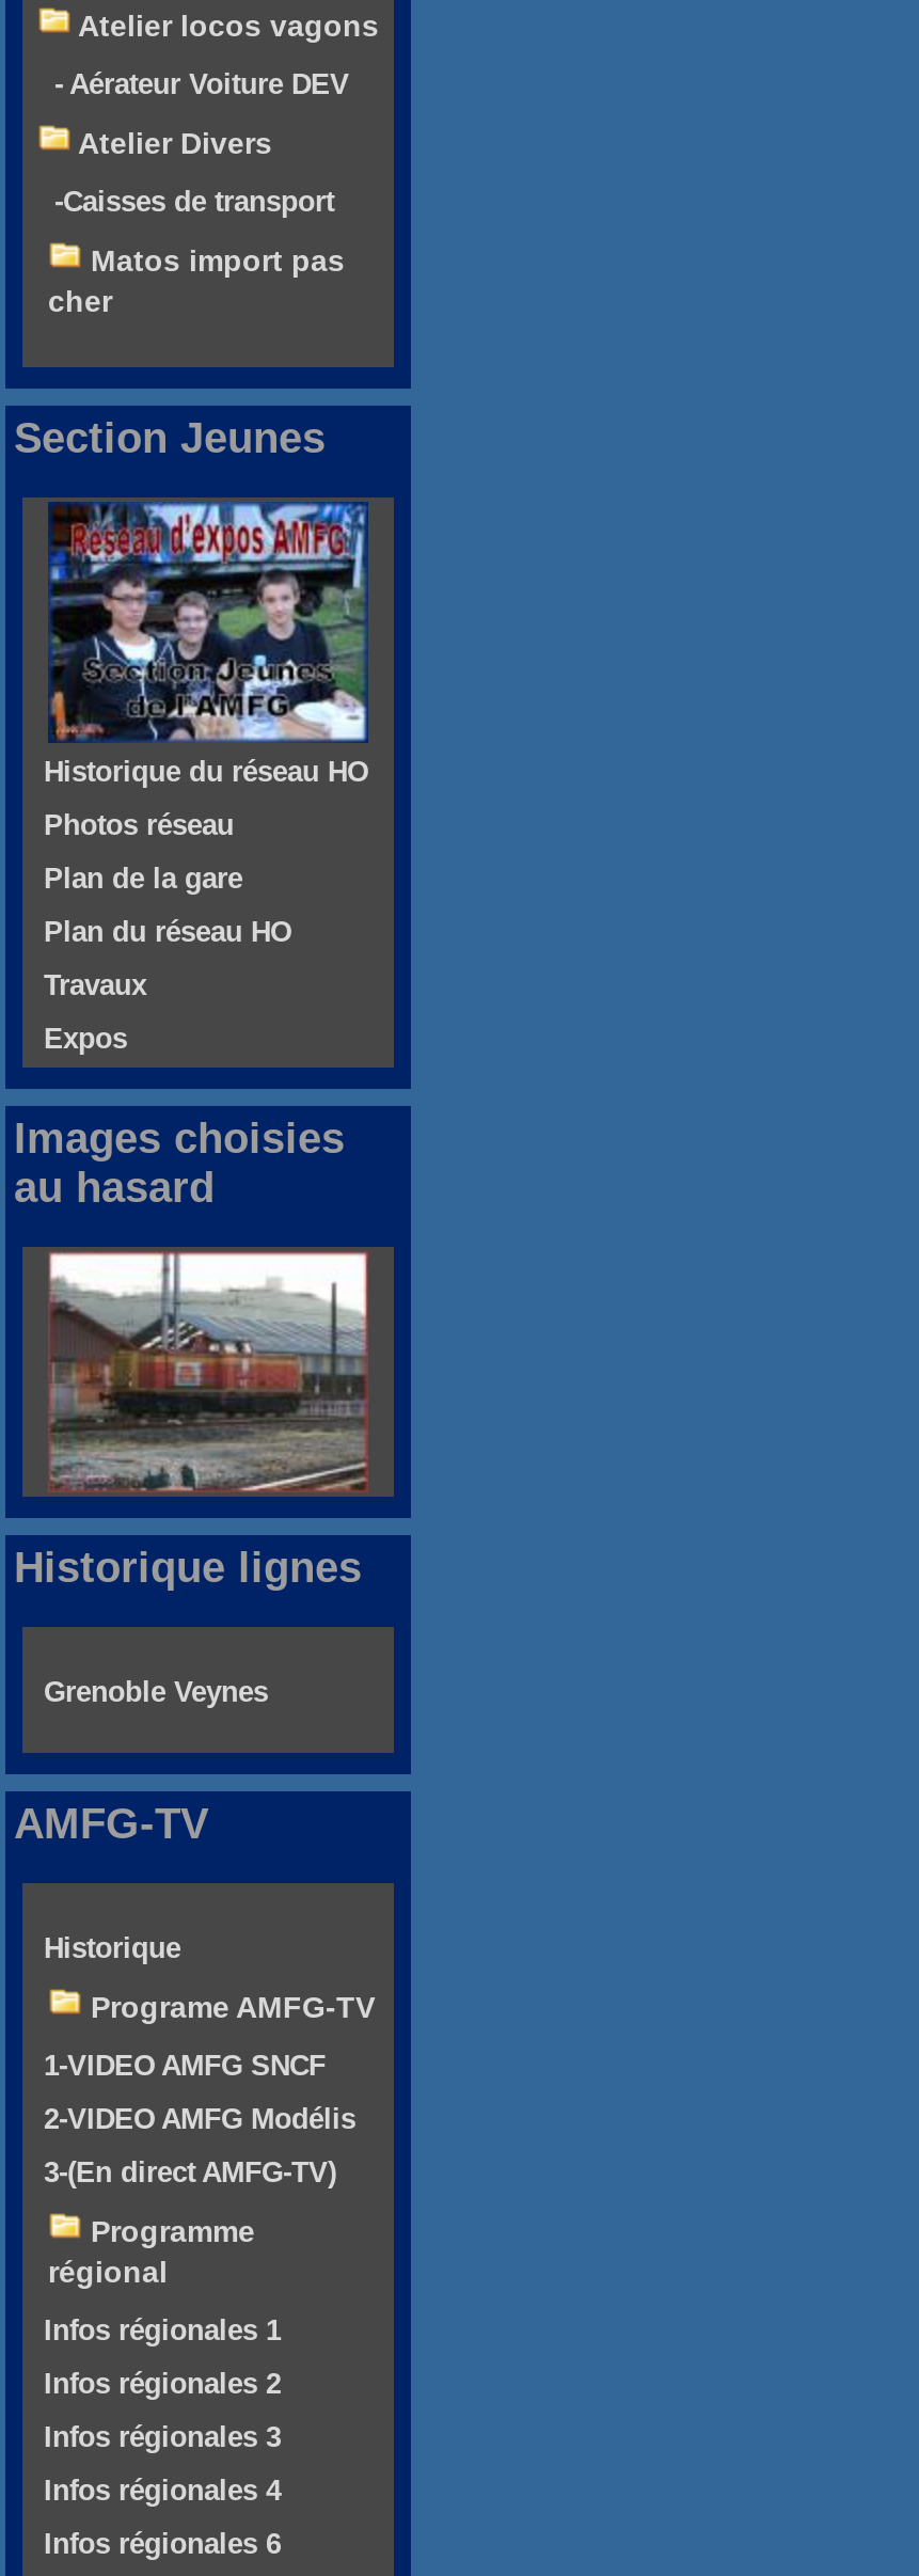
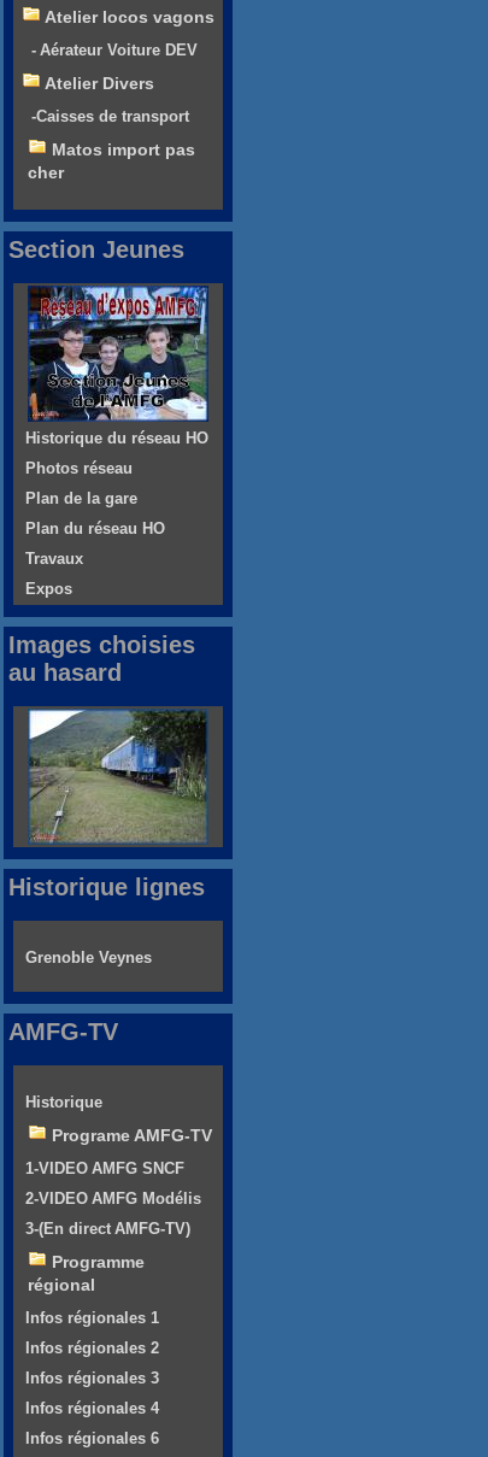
- [image]
+ [image]
